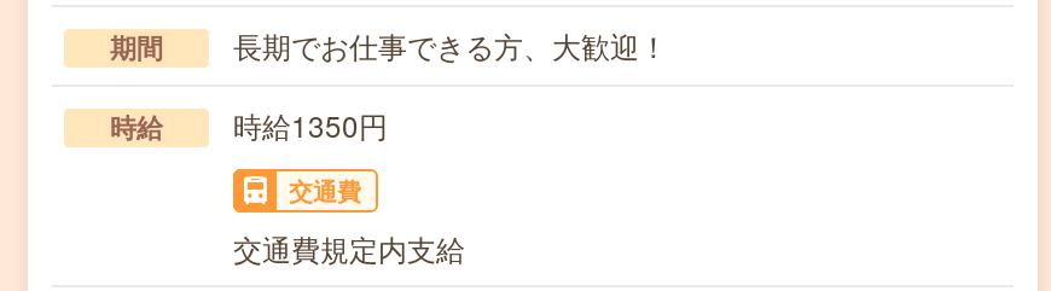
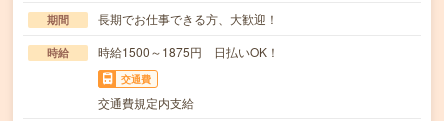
- 時給1350円
+ 時給1500～1875円 日払いOK！
